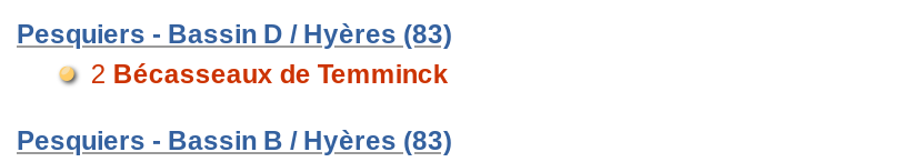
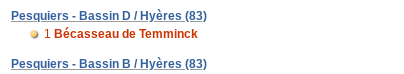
- 2 Bécasseaux de Temminck
+ 1 Bécasseau de Temminck
